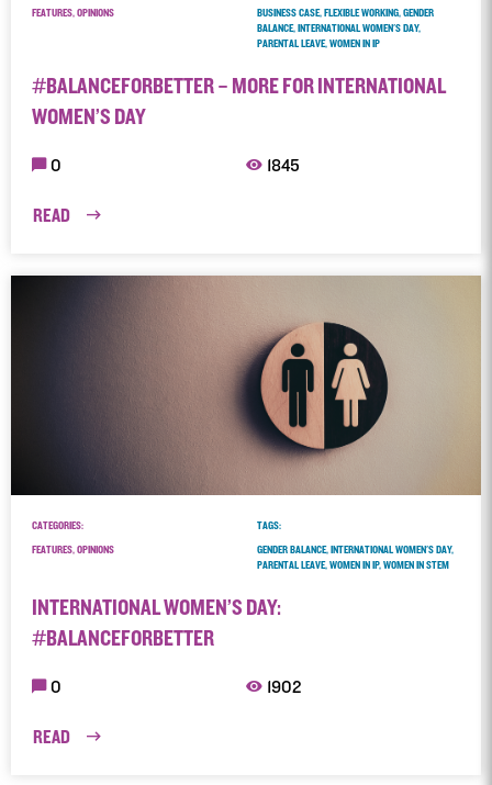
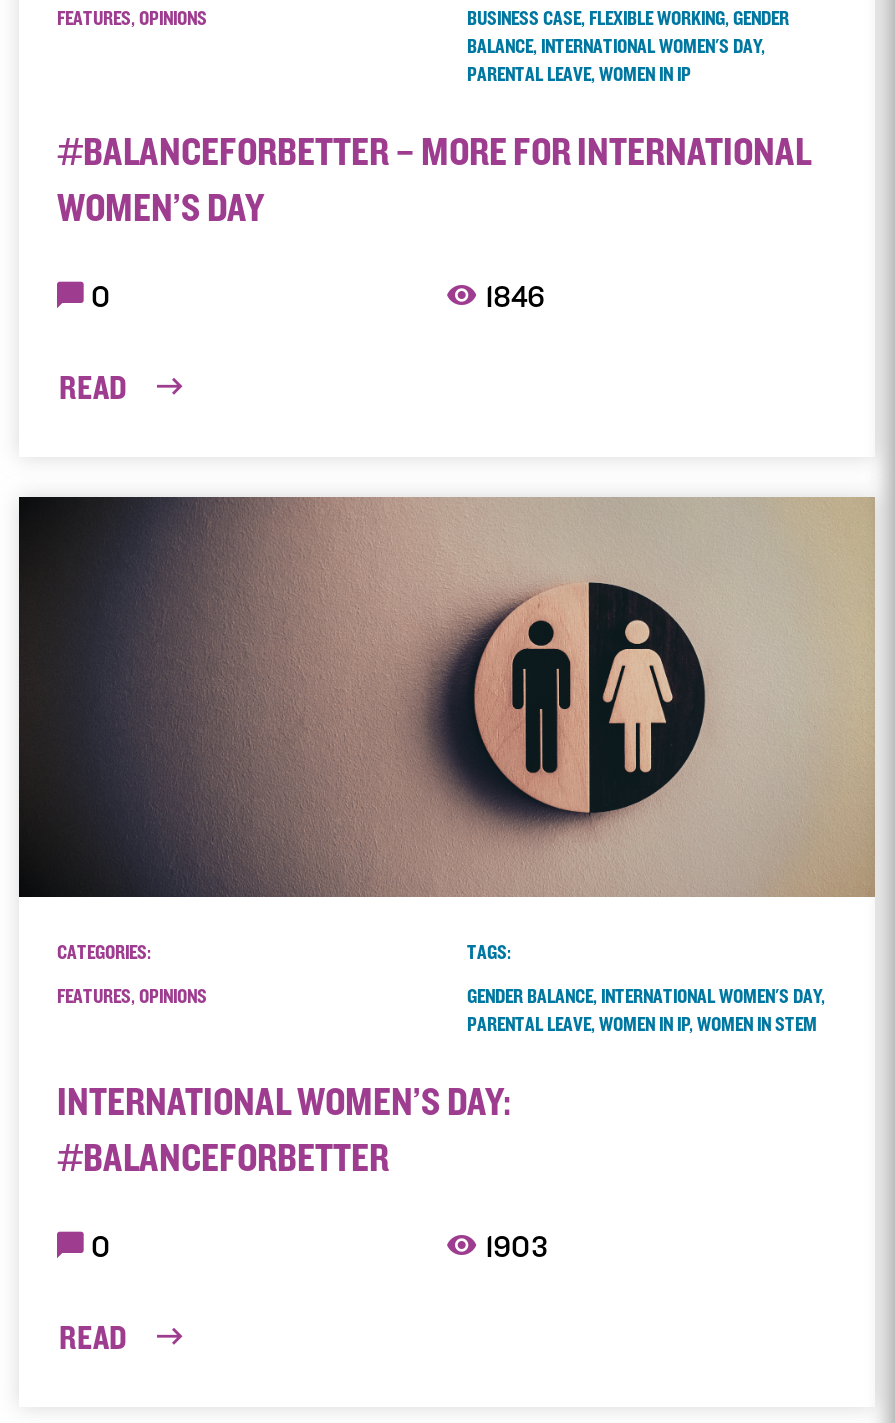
- 1845
+ 1846

- 1902
+ 1903
